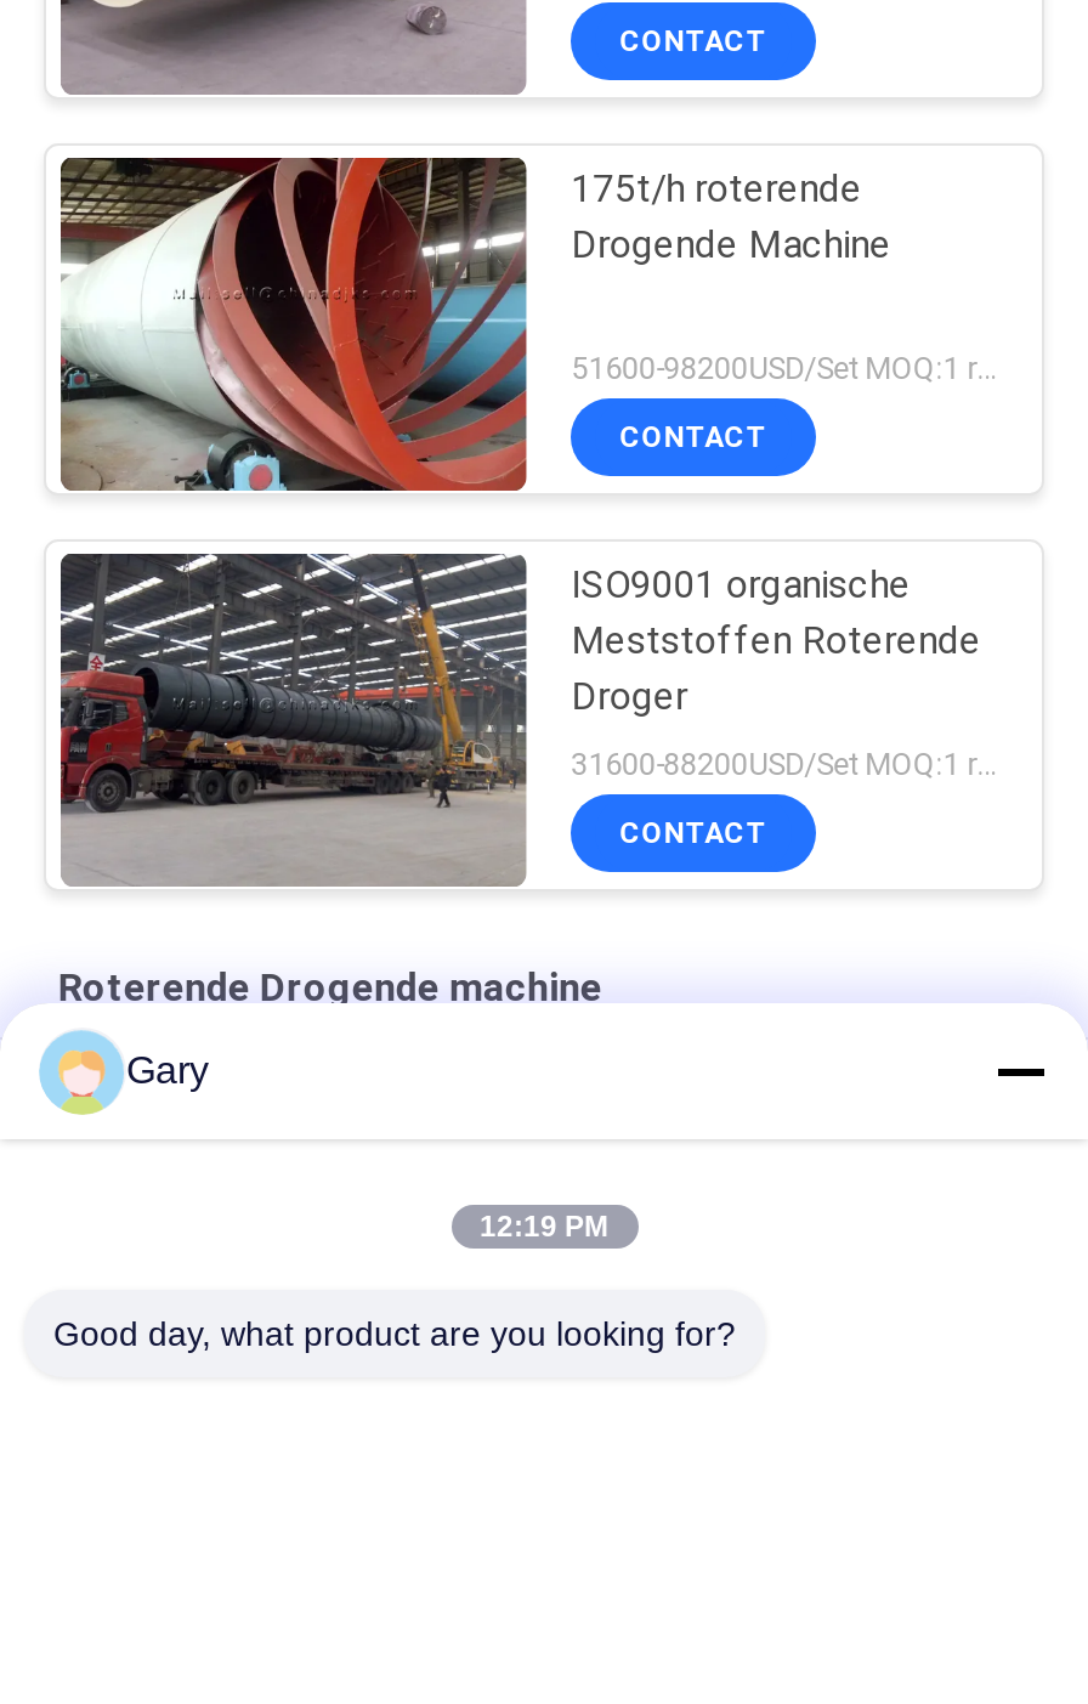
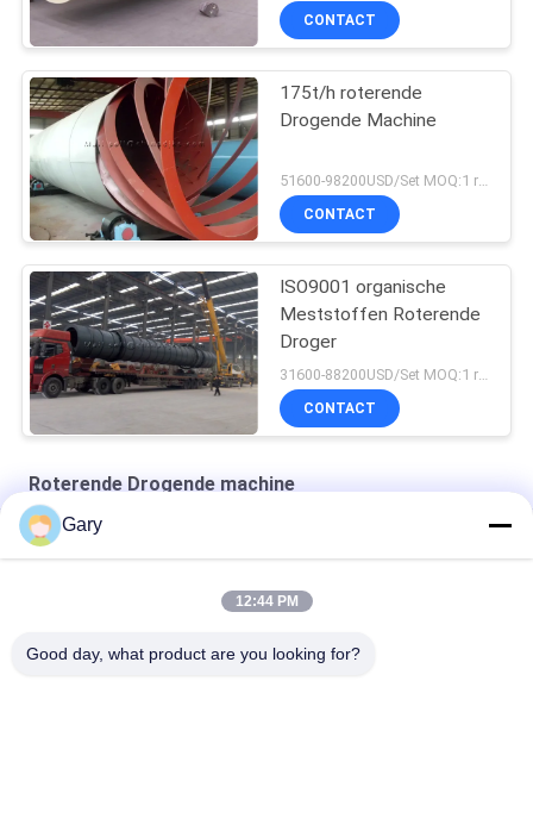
- 12:19 PM
+ 12:44 PM
